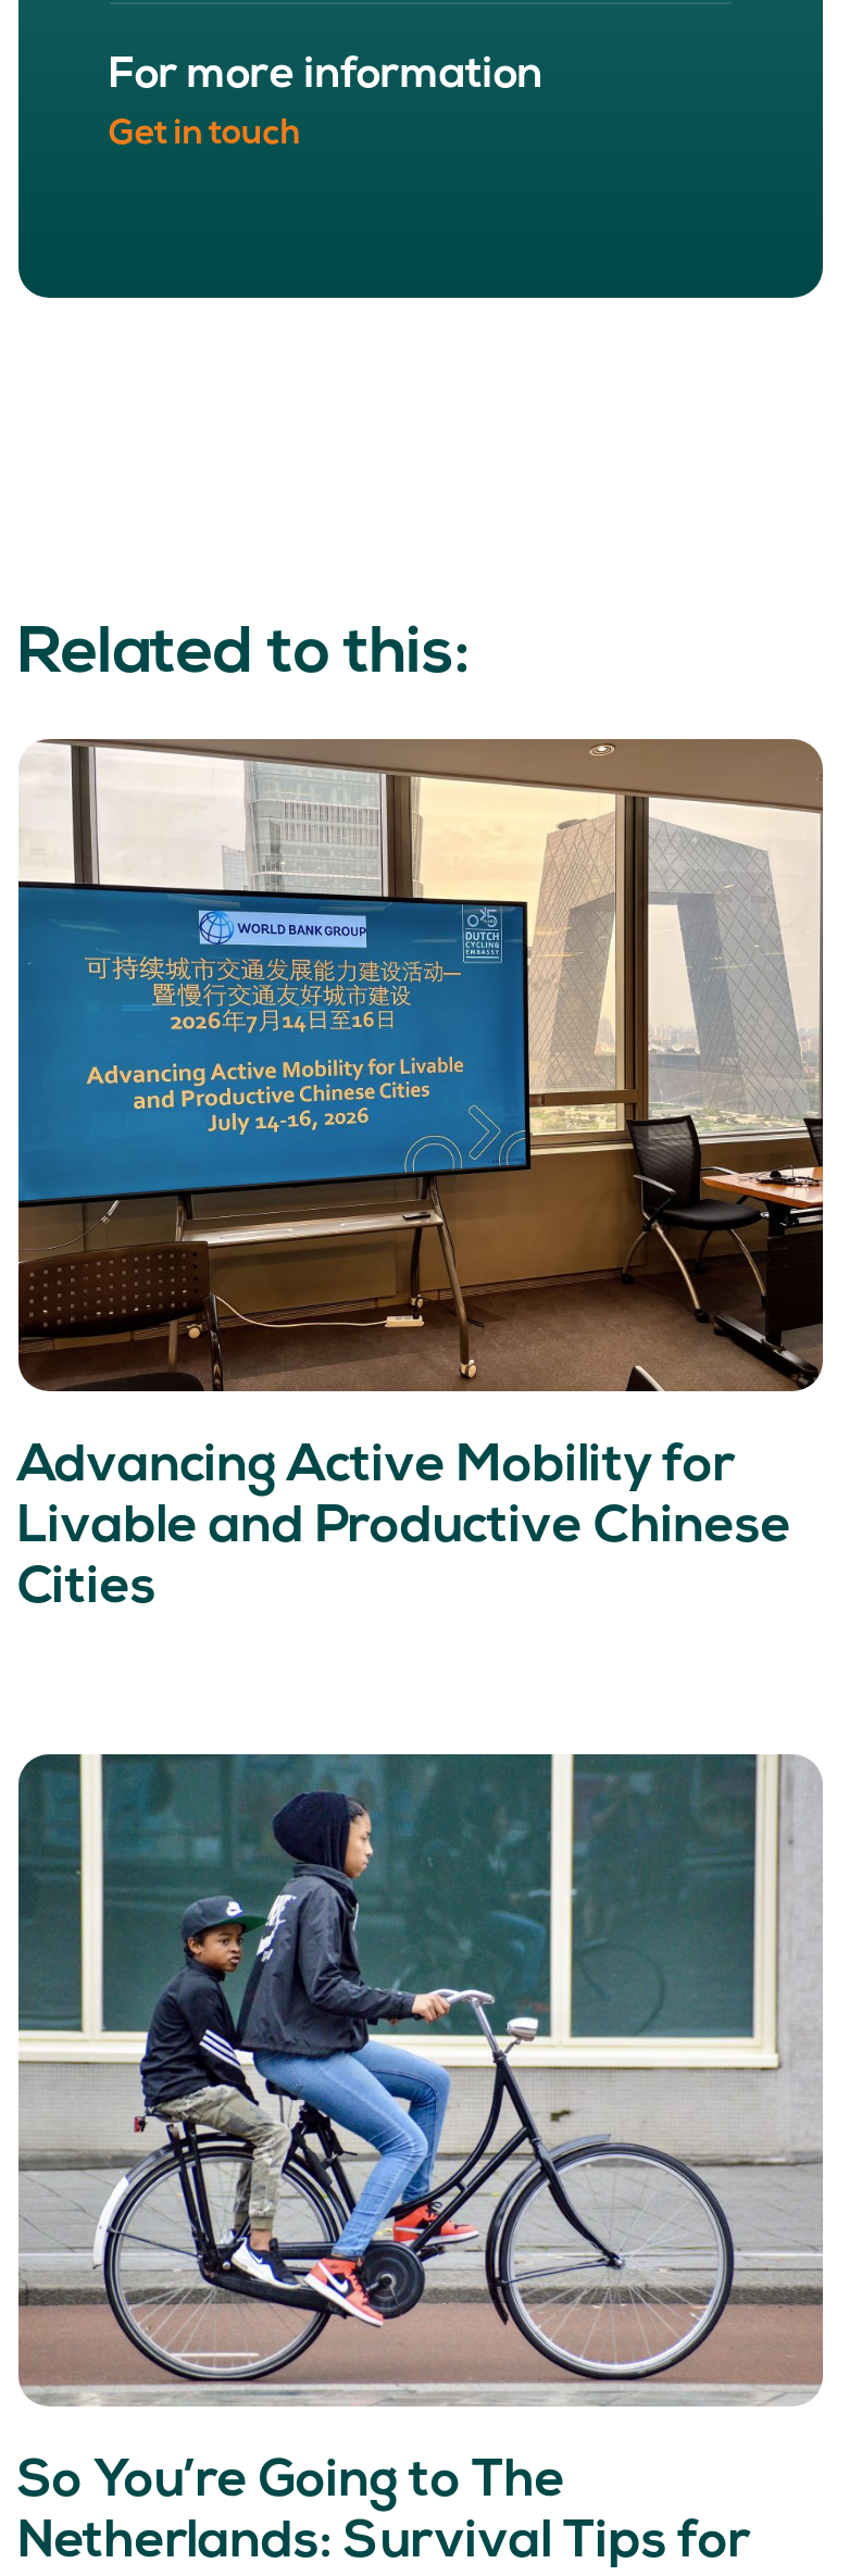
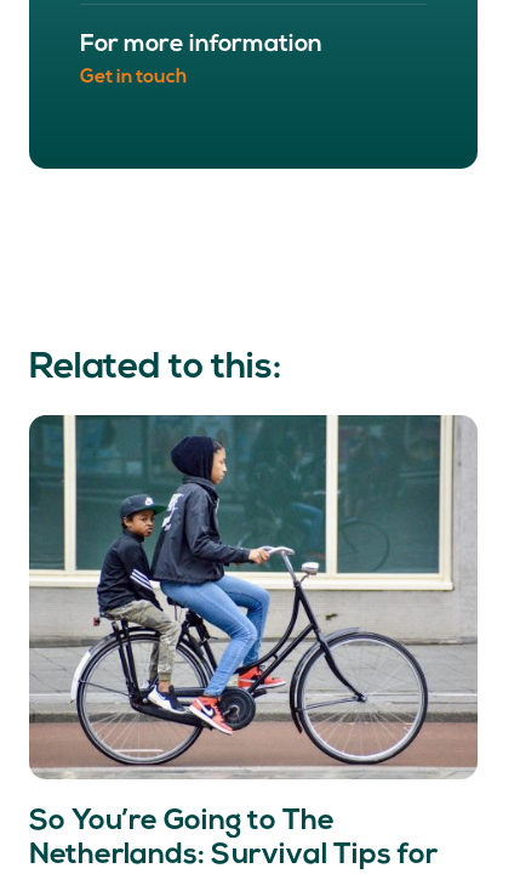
- [image]
- Advancing Active Mobility for
- Livable and Productive Chinese
- Cities
